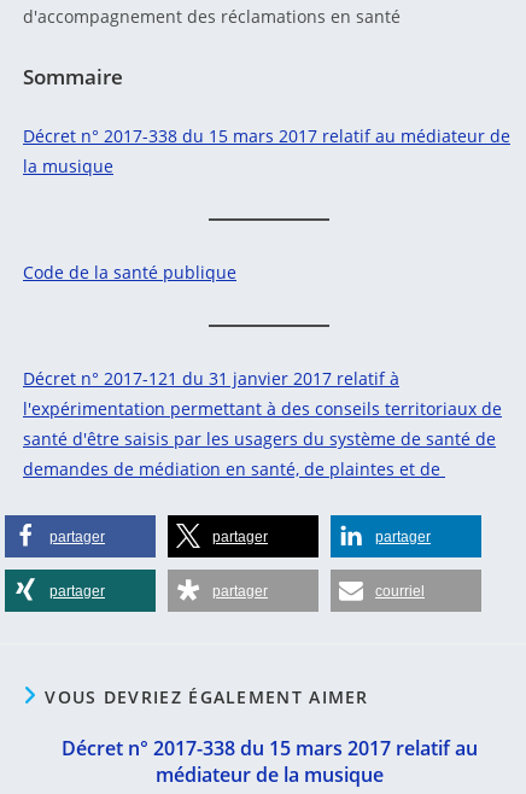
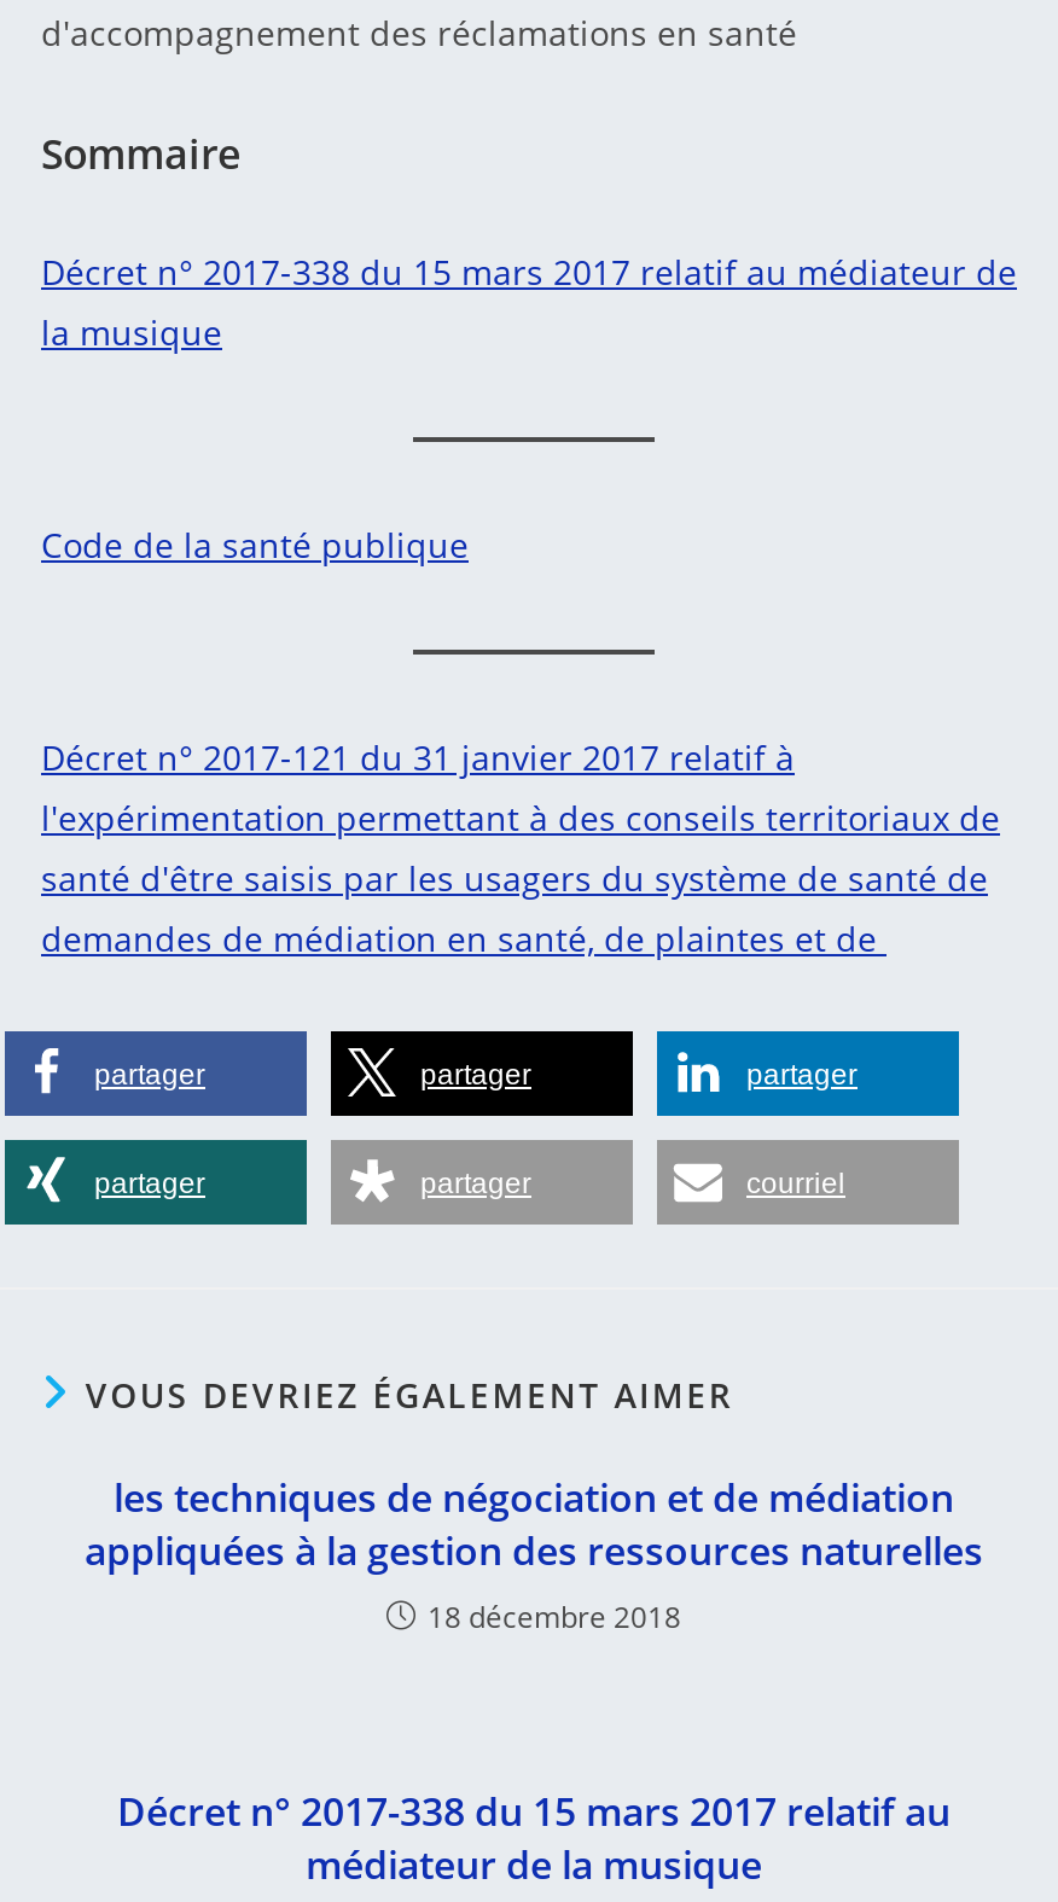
+ les techniques de négociation et de médiation
+ appliquées à la gestion des ressources naturelles
+ 18 décembre 2018
